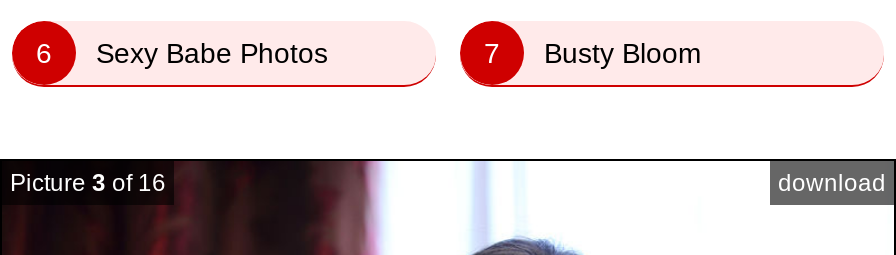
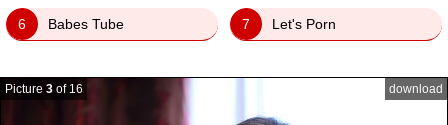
- Sexy Babe Photos
+ Babes Tube

- Busty Bloom
+ Let's Porn
